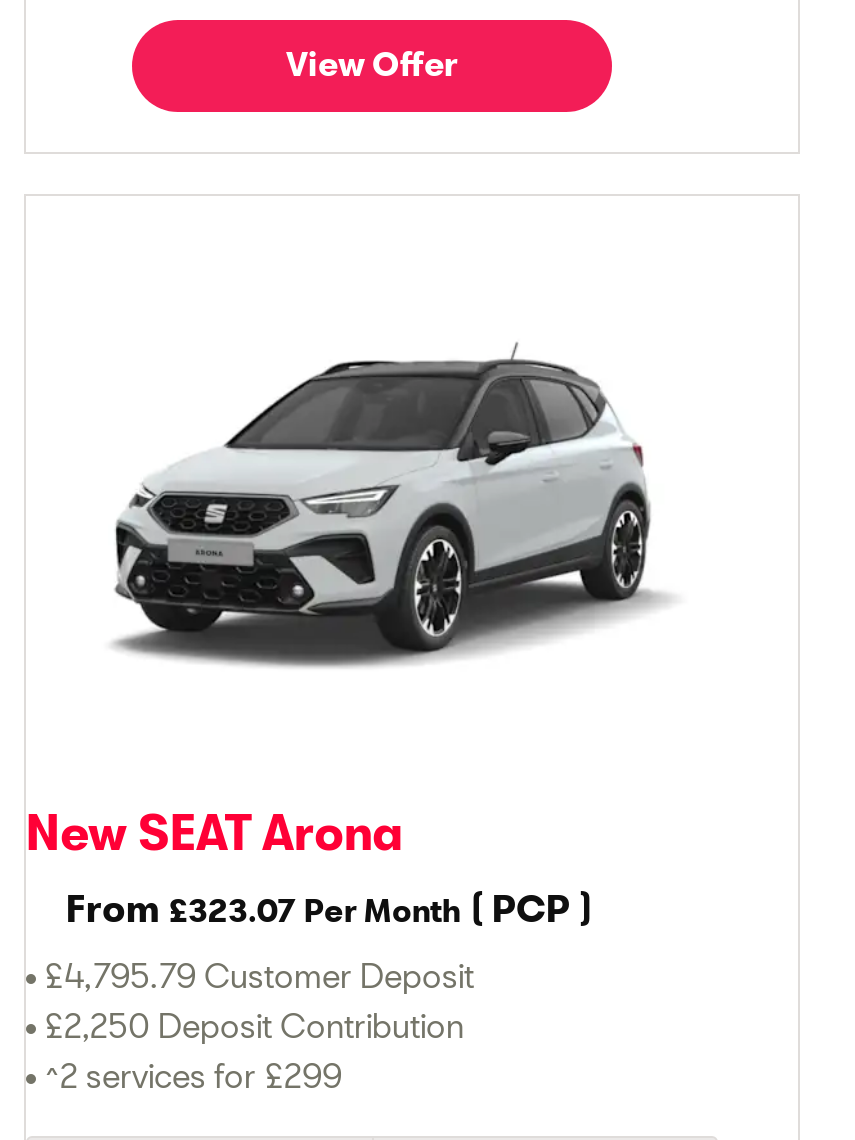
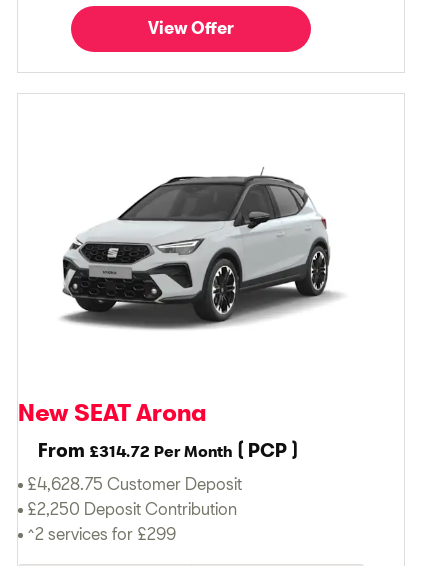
- From £323.07 Per Month ( PCP )
+ From £314.72 Per Month ( PCP )

- £4,795.79 Customer Deposit
+ £4,628.75 Customer Deposit
